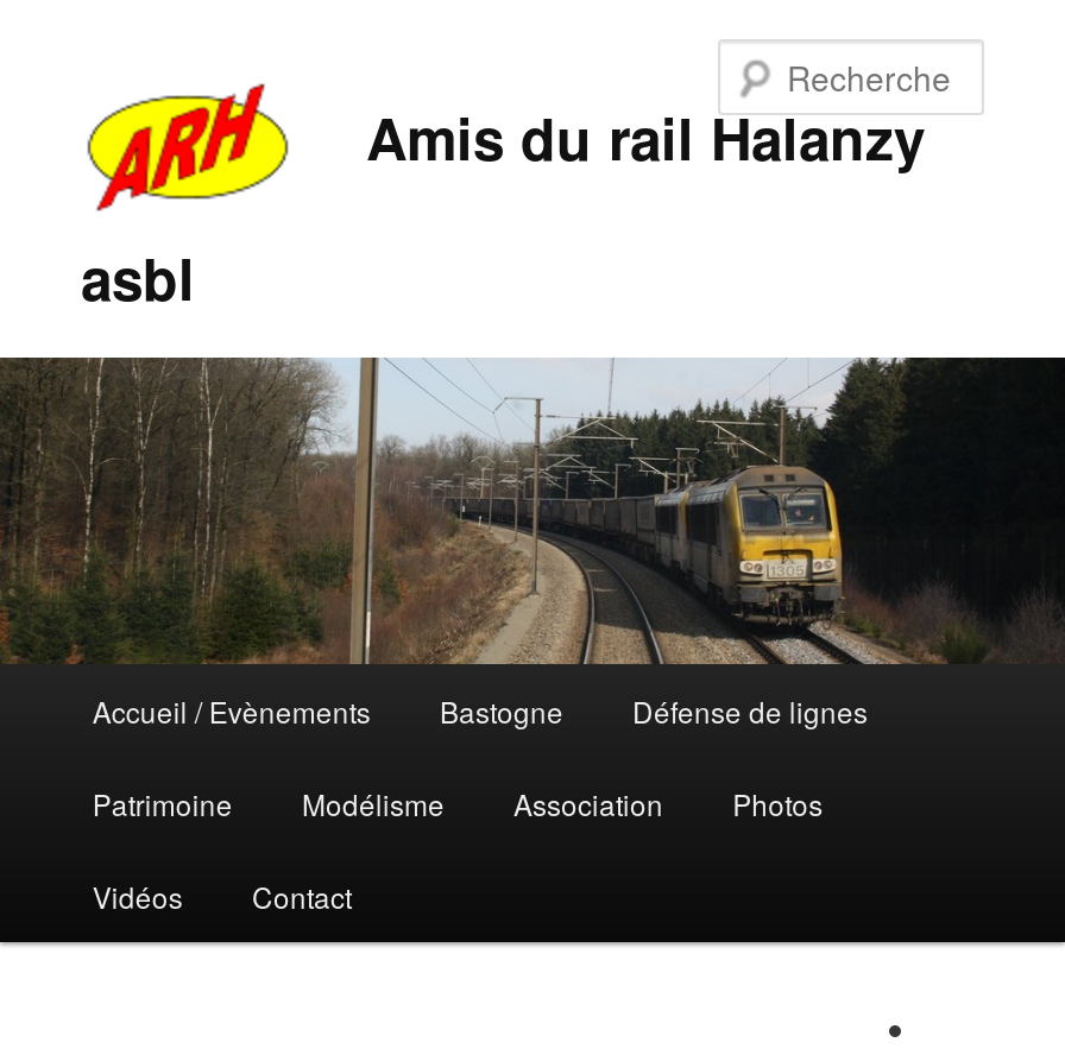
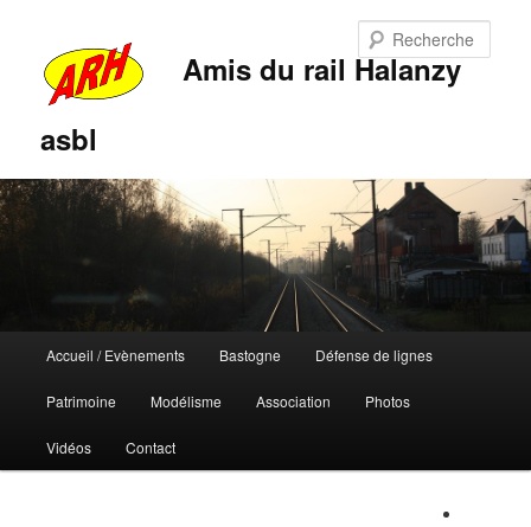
- [image]
+ [image]
